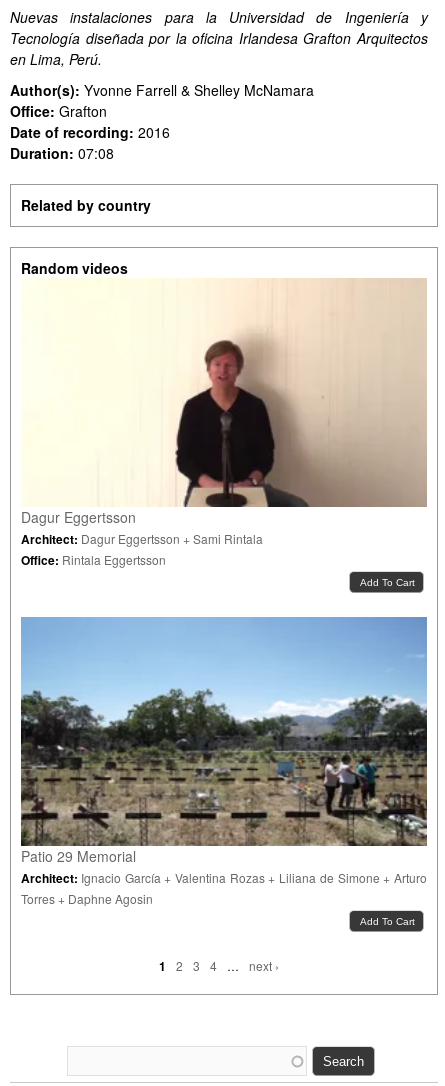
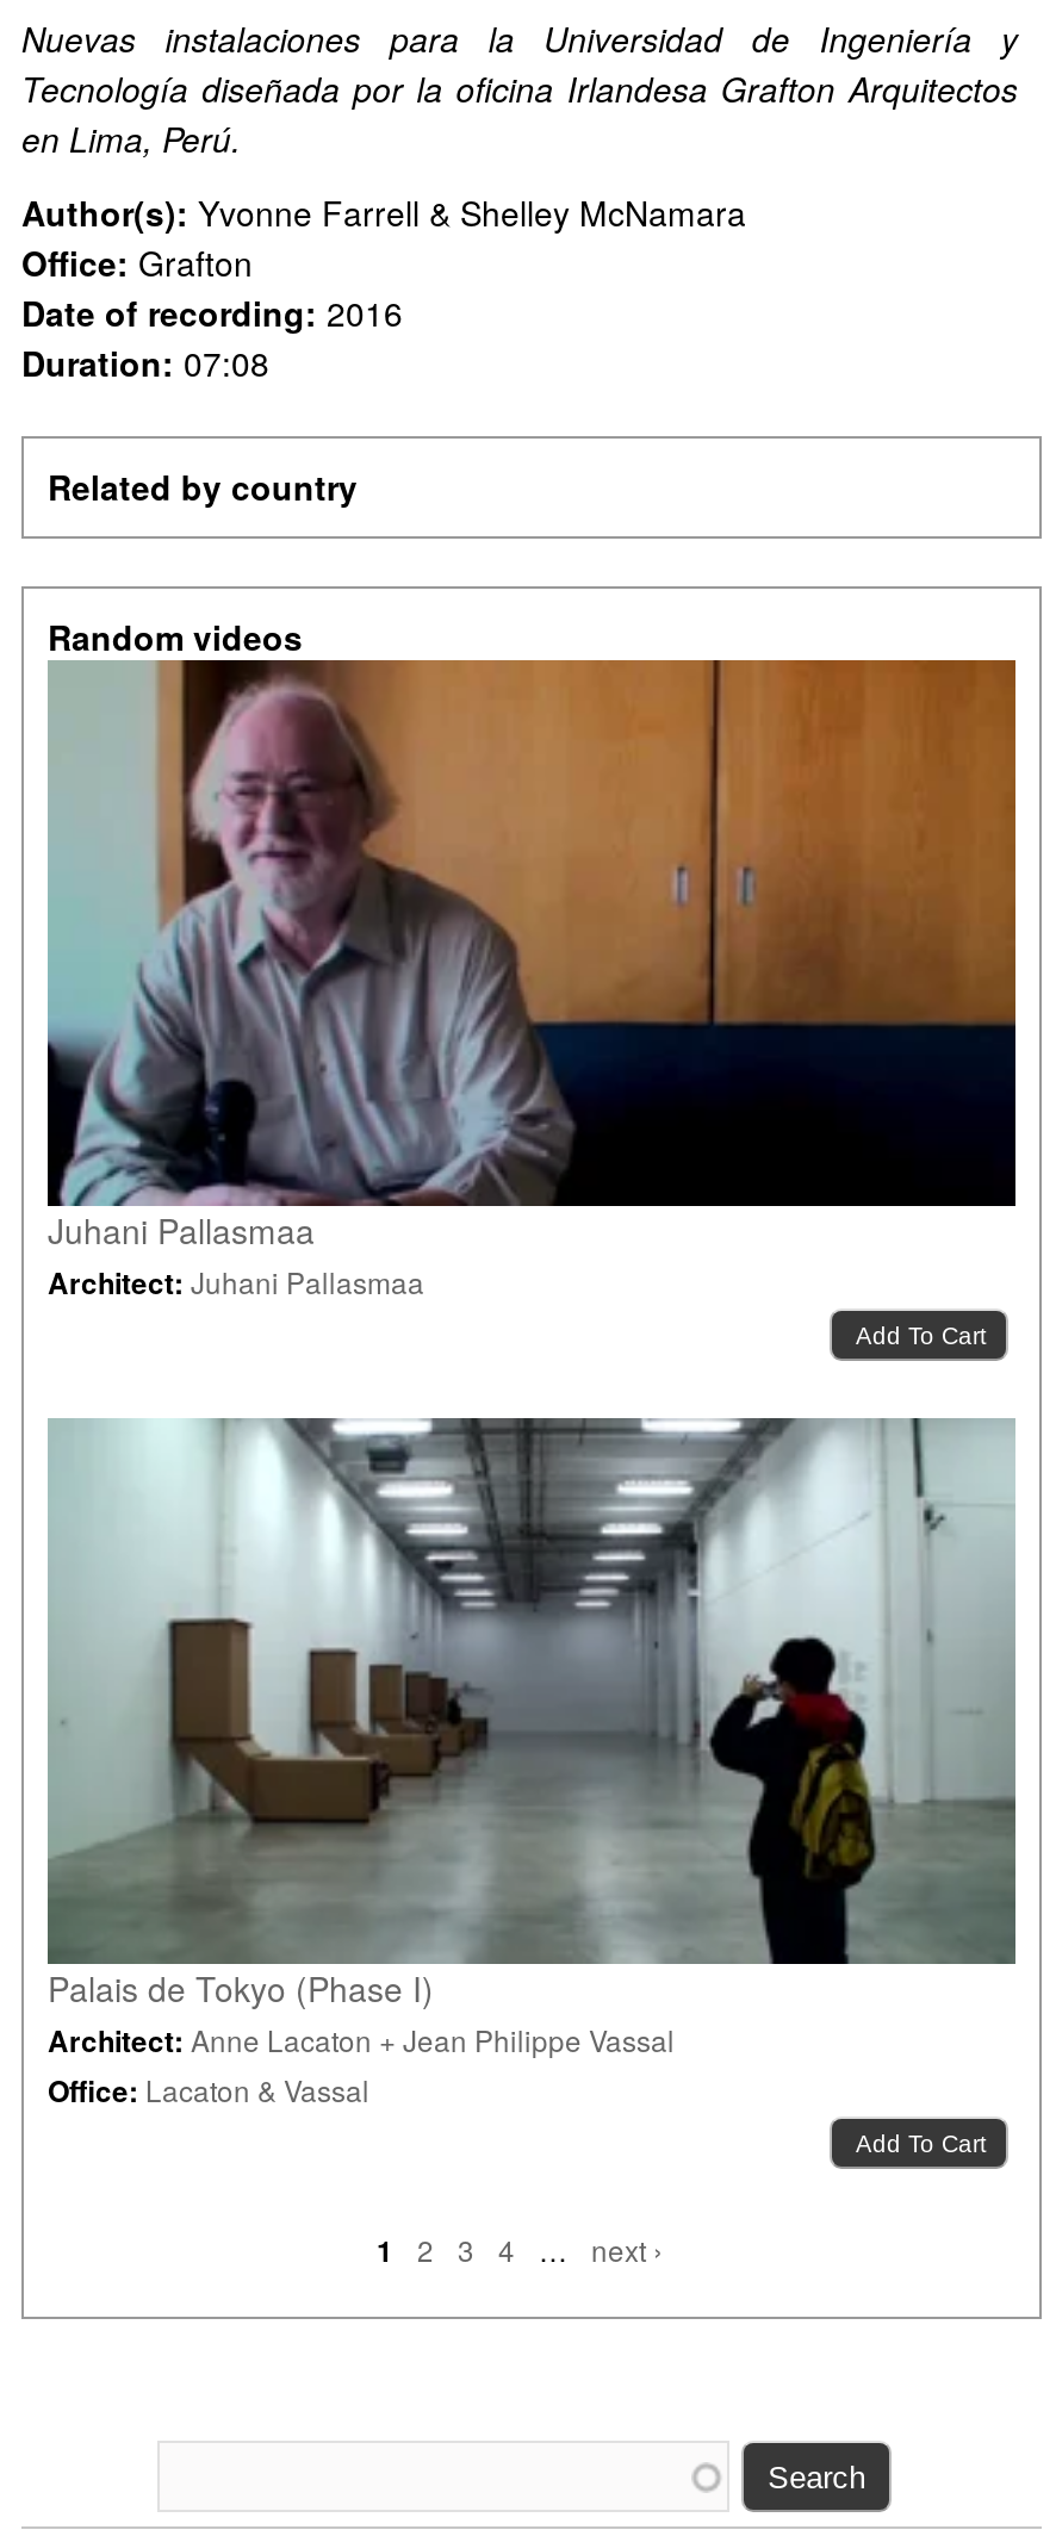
- [image]
- Dagur Eggertsson
- Architect: Dagur Eggertsson + Sami Rintala
- Office: Rintala Eggertsson
+ [image]
+ Juhani Pallasmaa
+ Architect: Juhani Pallasmaa

- [image]
- Patio 29 Memorial
- Architect: Ignacio García + Valentina Rozas + Liliana de Simone + Arturo
- Torres + Daphne Agosin
+ [image]
+ Palais de Tokyo (Phase I)
+ Architect: Anne Lacaton + Jean Philippe Vassal
+ Office: Lacaton & Vassal
